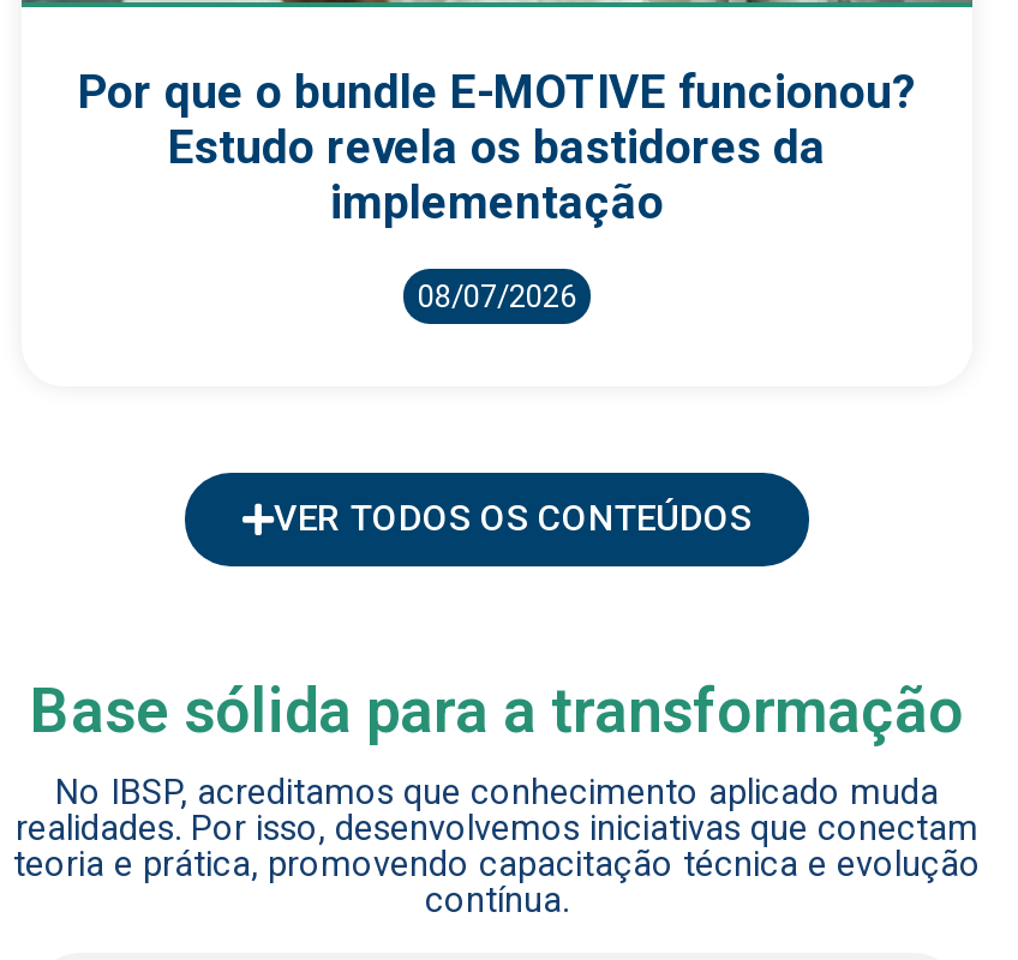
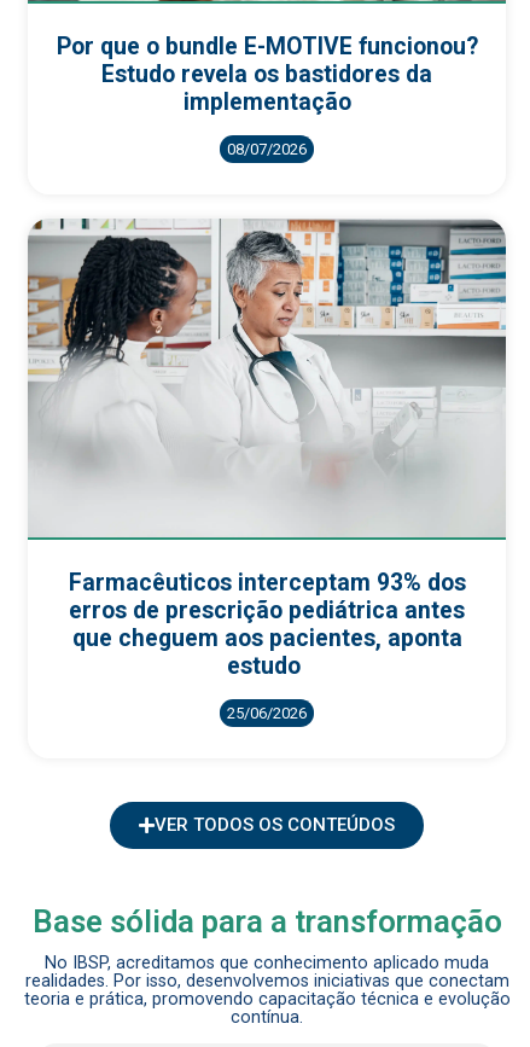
+ [image]
+ Farmacêuticos interceptam 93% dos
+ erros de prescrição pediátrica antes
+ que cheguem aos pacientes, aponta
+ estudo
+ 25/06/2026
